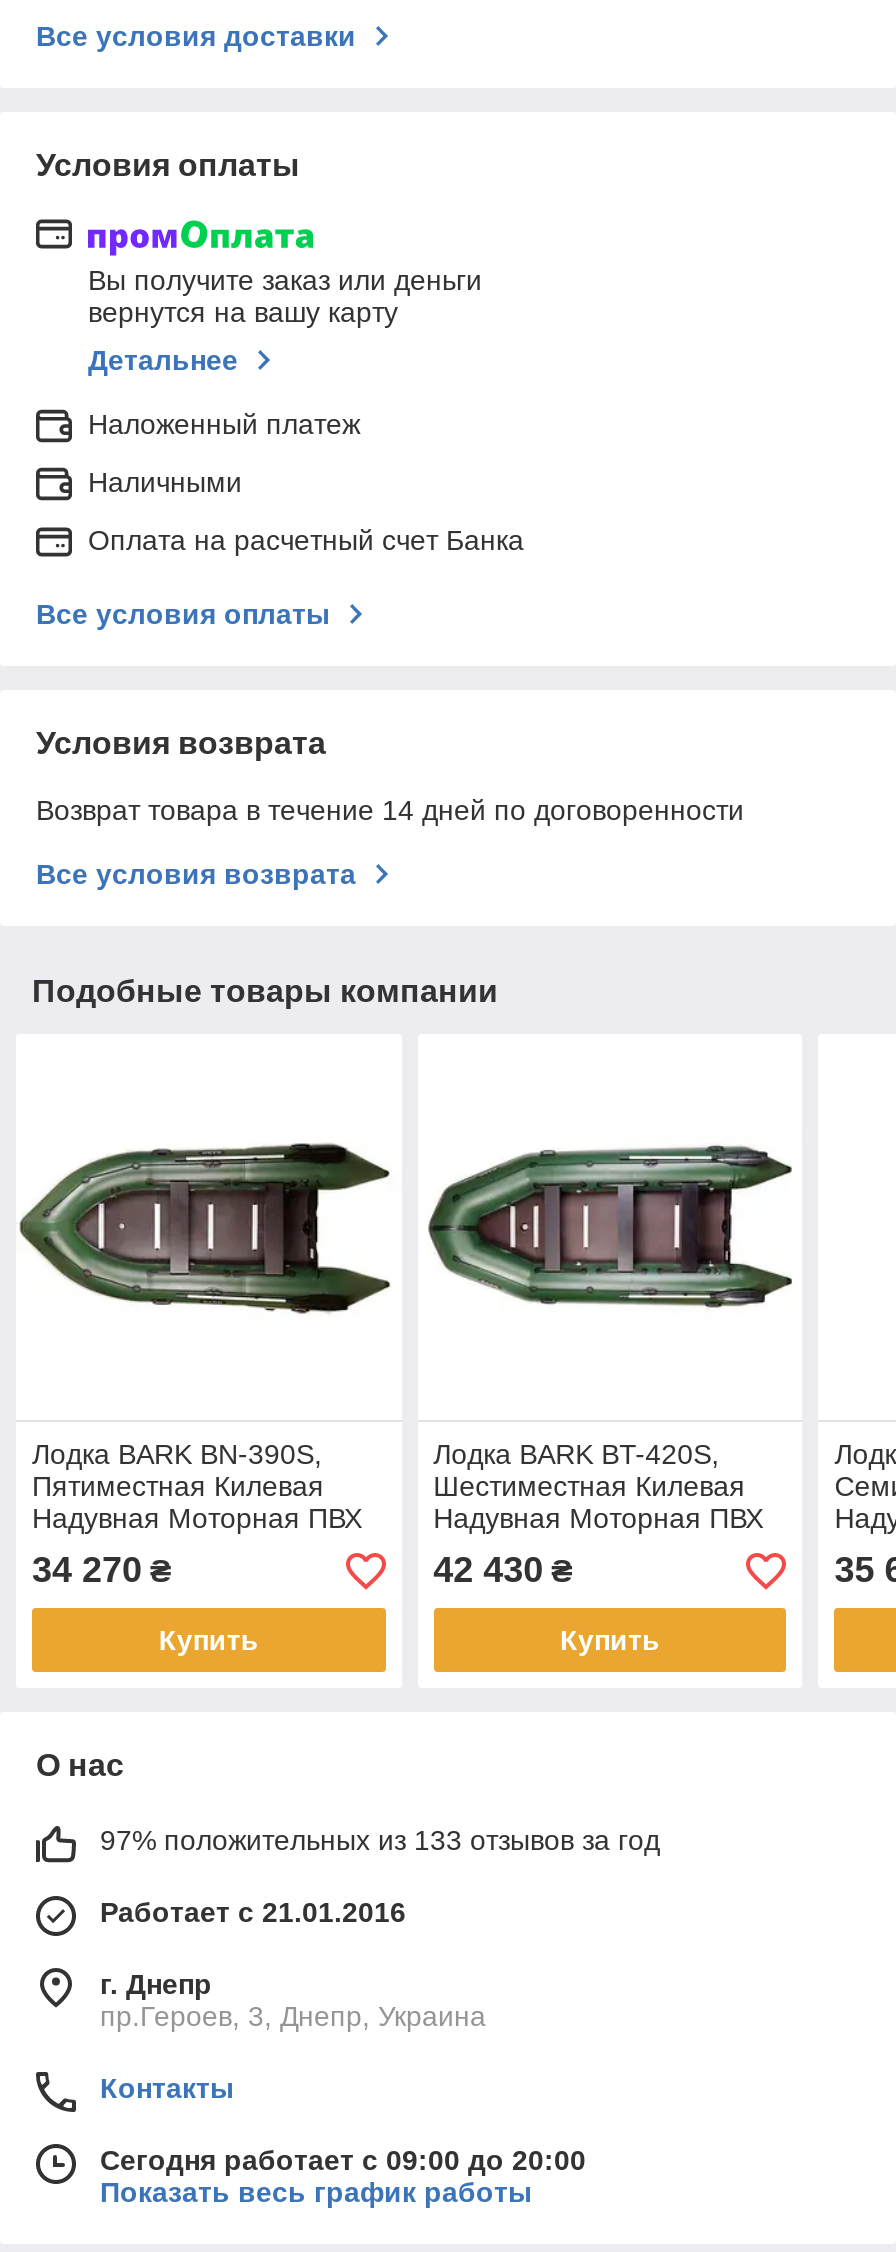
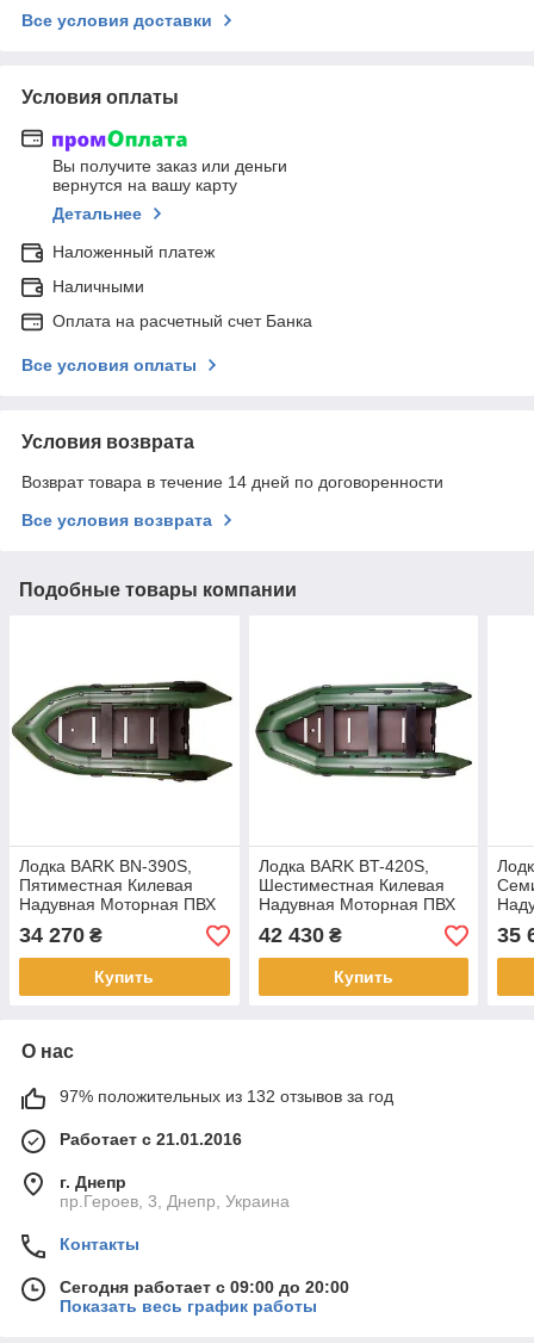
- 97% положительных из 133 отзывов за год
+ 97% положительных из 132 отзывов за год
